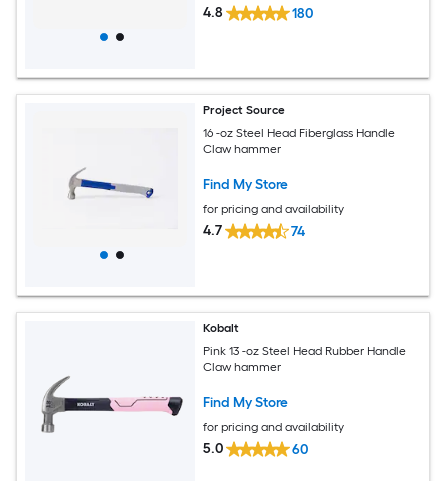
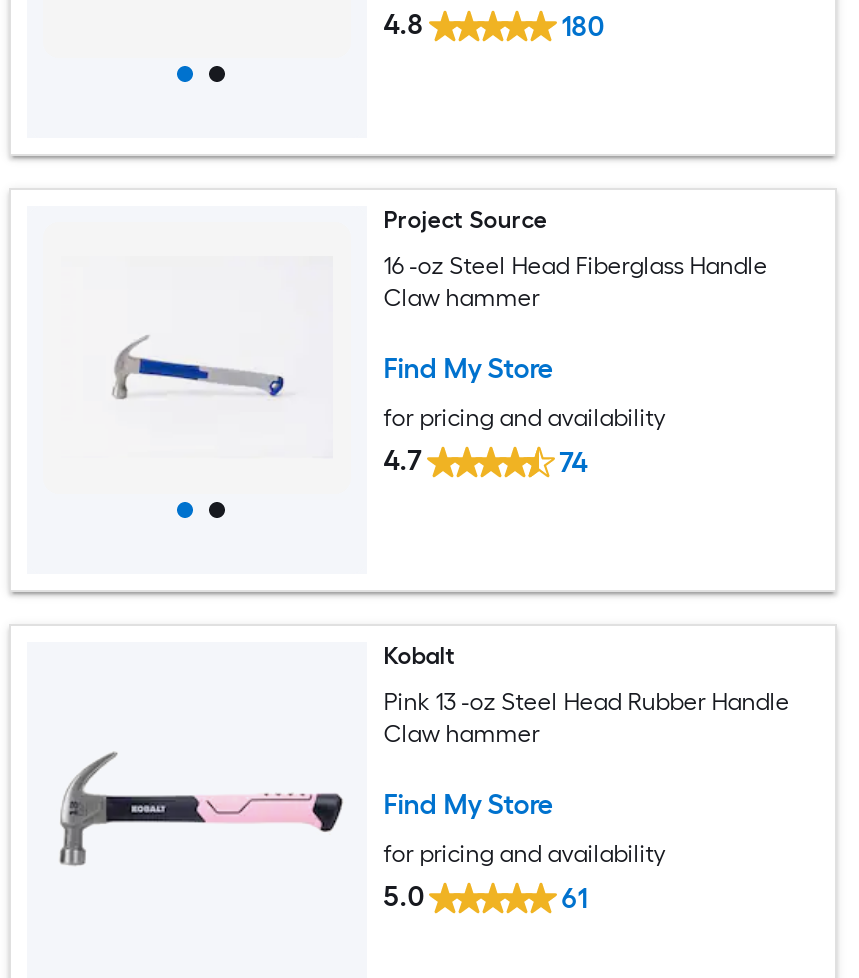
- 60
+ 61
